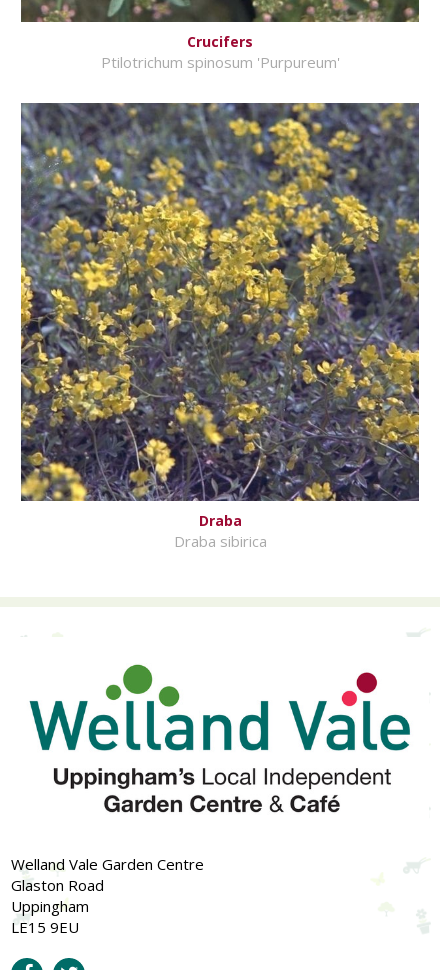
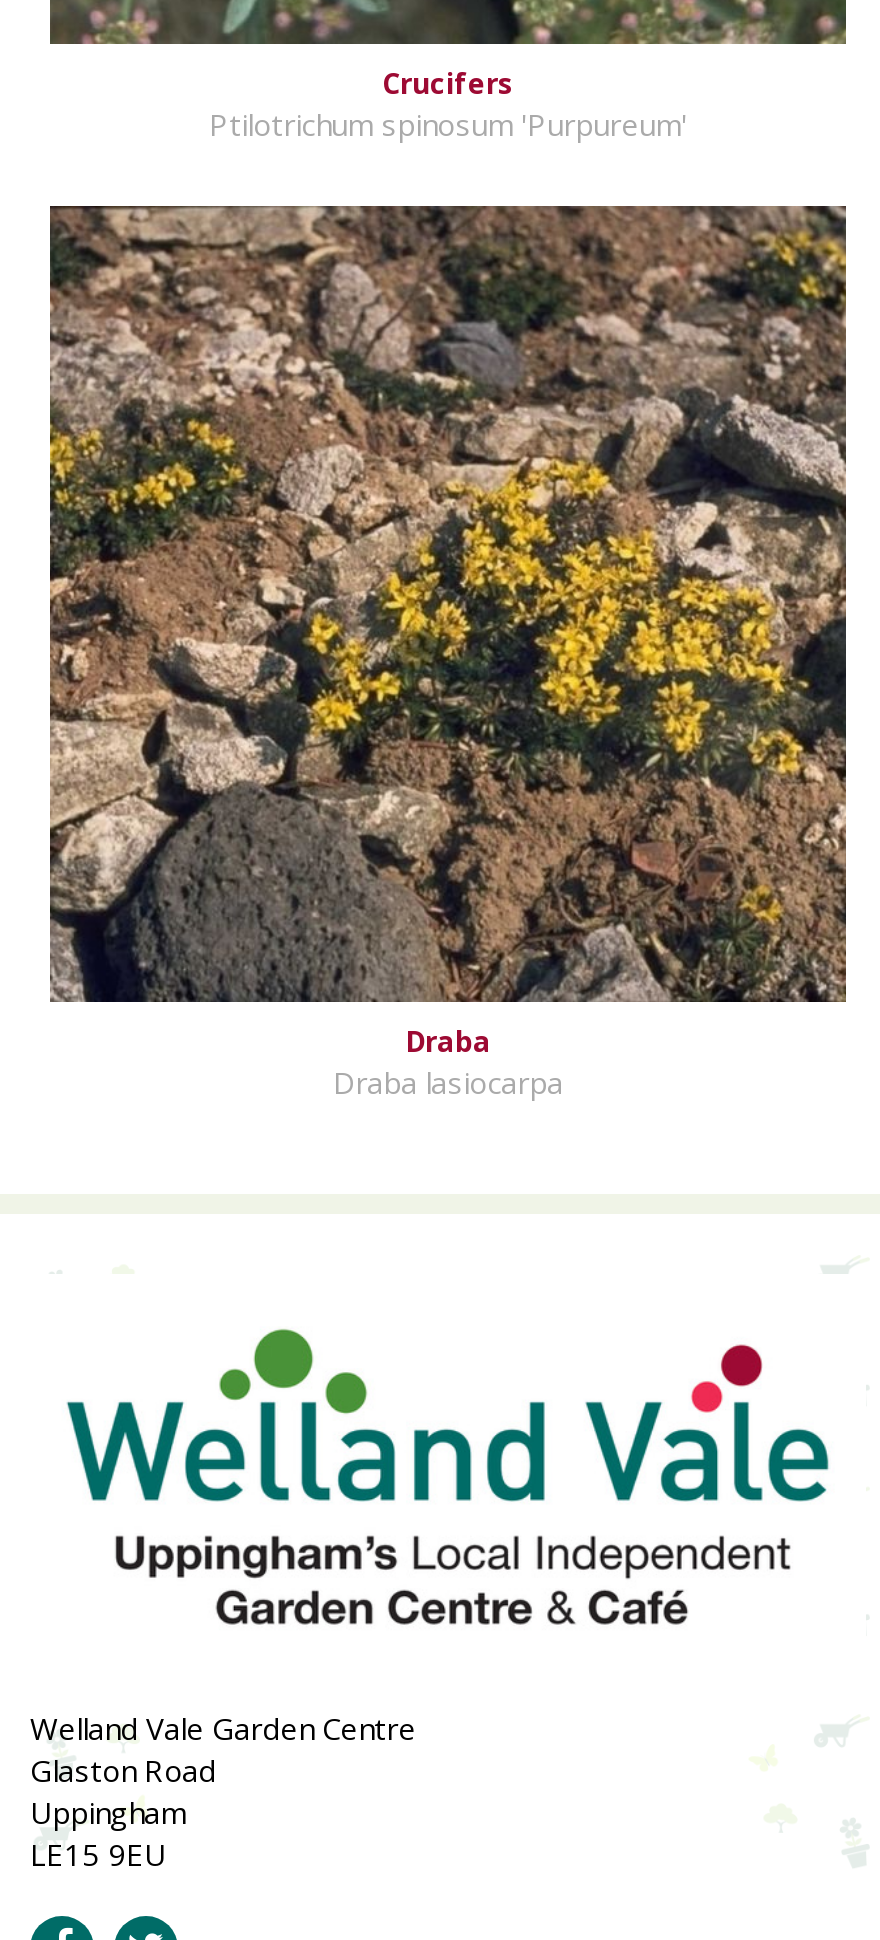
- [image]
- Draba sibirica
+ [image]
+ Draba lasiocarpa
